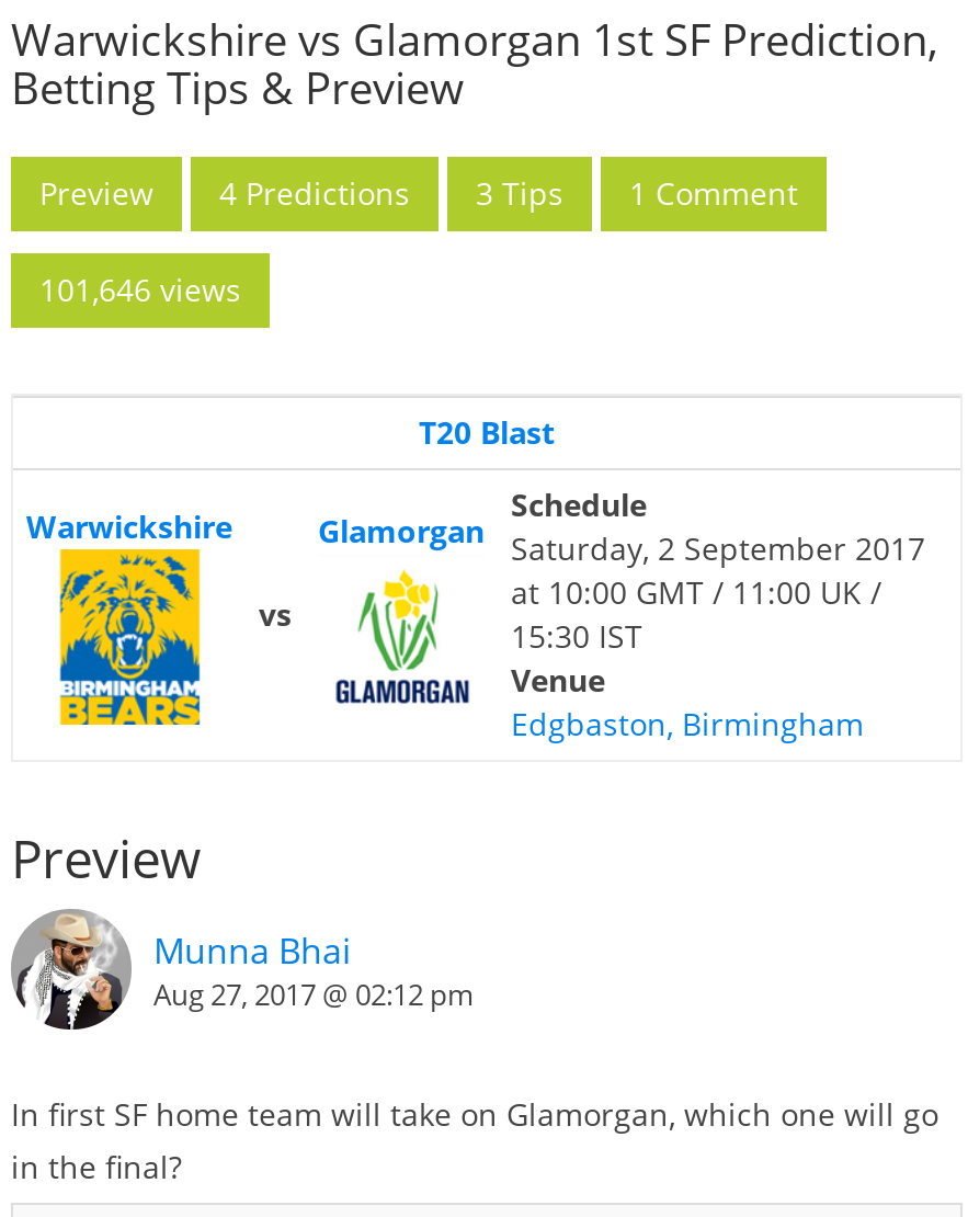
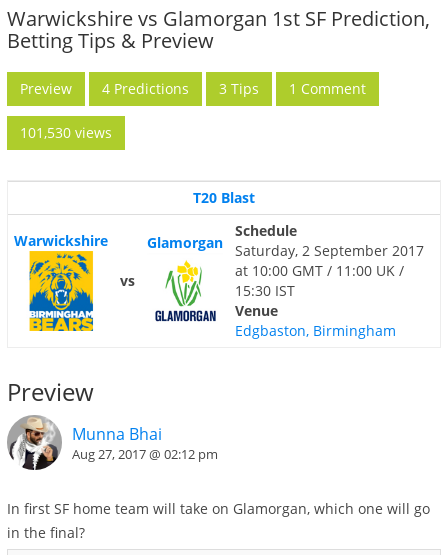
- 101,646 views
+ 101,530 views
